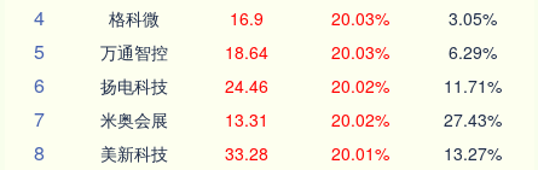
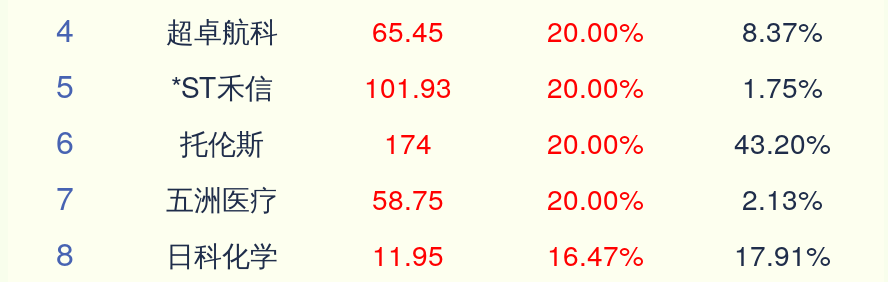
- 格科微
- 16.9
- 20.03%
- 3.05%
+ 超卓航科
+ 65.45
+ 20.00%
+ 8.37%

- 万通智控
- 18.64
- 20.03%
- 6.29%
+ *ST禾信
+ 101.93
+ 20.00%
+ 1.75%

- 扬电科技
- 24.46
- 20.02%
- 11.71%
+ 托伦斯
+ 174
+ 20.00%
+ 43.20%

- 米奥会展
- 13.31
- 20.02%
- 27.43%
+ 五洲医疗
+ 58.75
+ 20.00%
+ 2.13%

- 美新科技
- 33.28
- 20.01%
- 13.27%
+ 日科化学
+ 11.95
+ 16.47%
+ 17.91%
